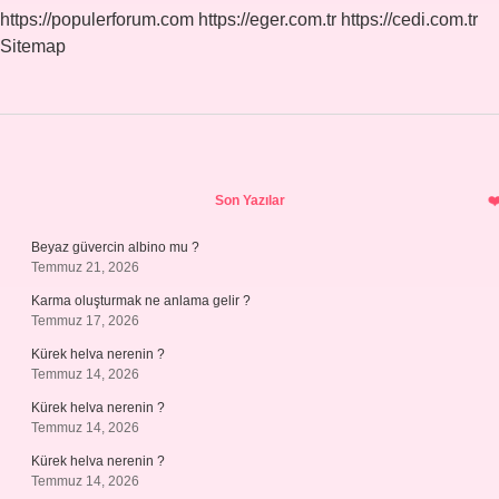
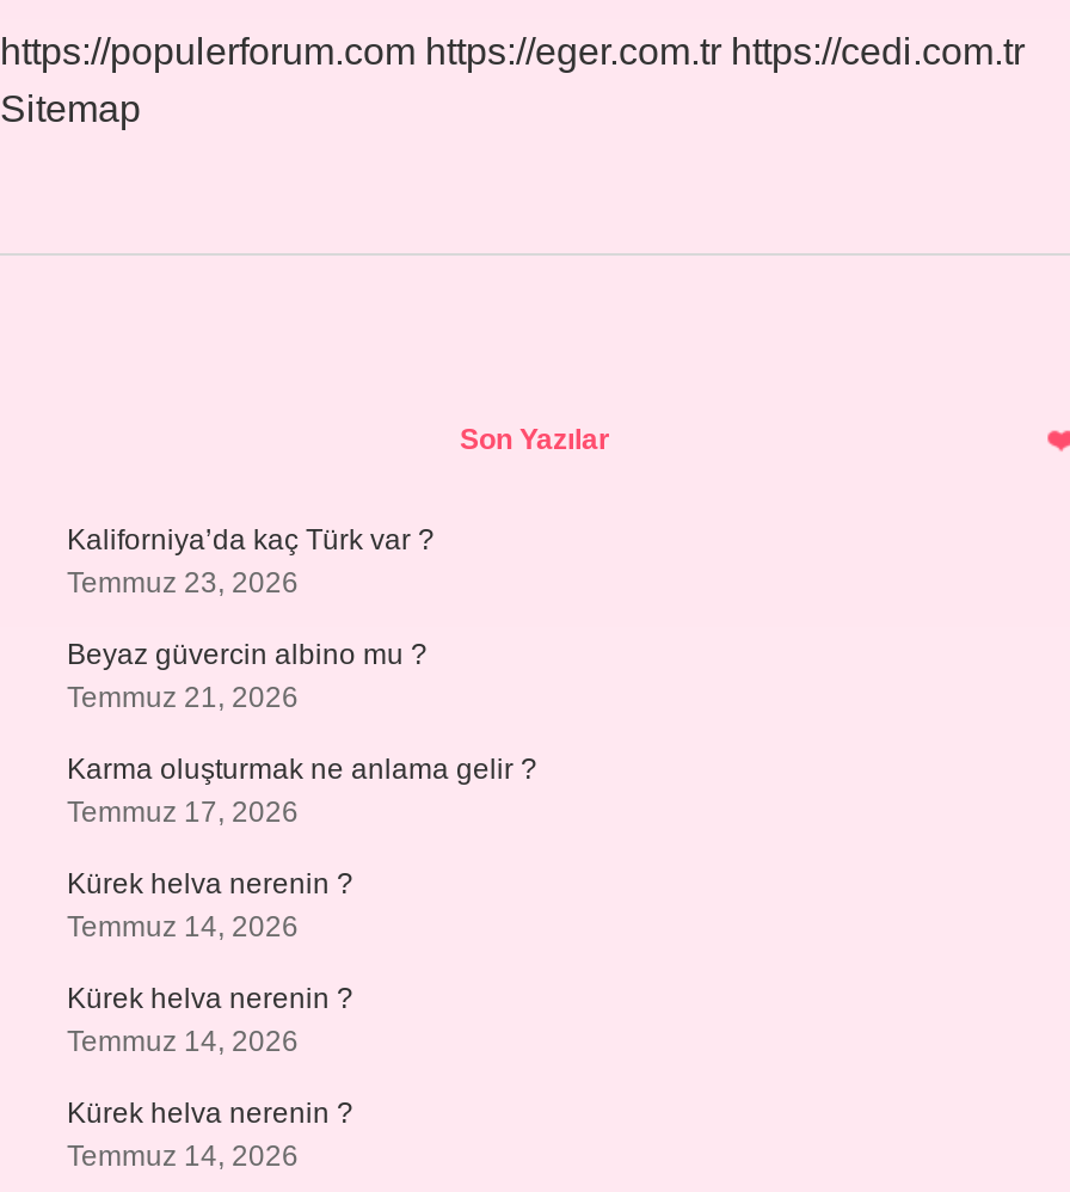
+ Kaliforniya’da kaç Türk var ?
+ Temmuz 23, 2026
